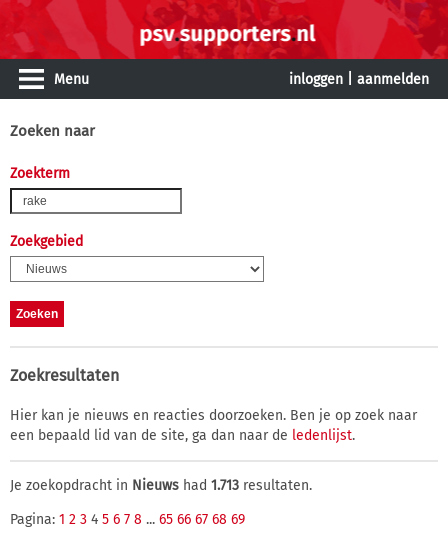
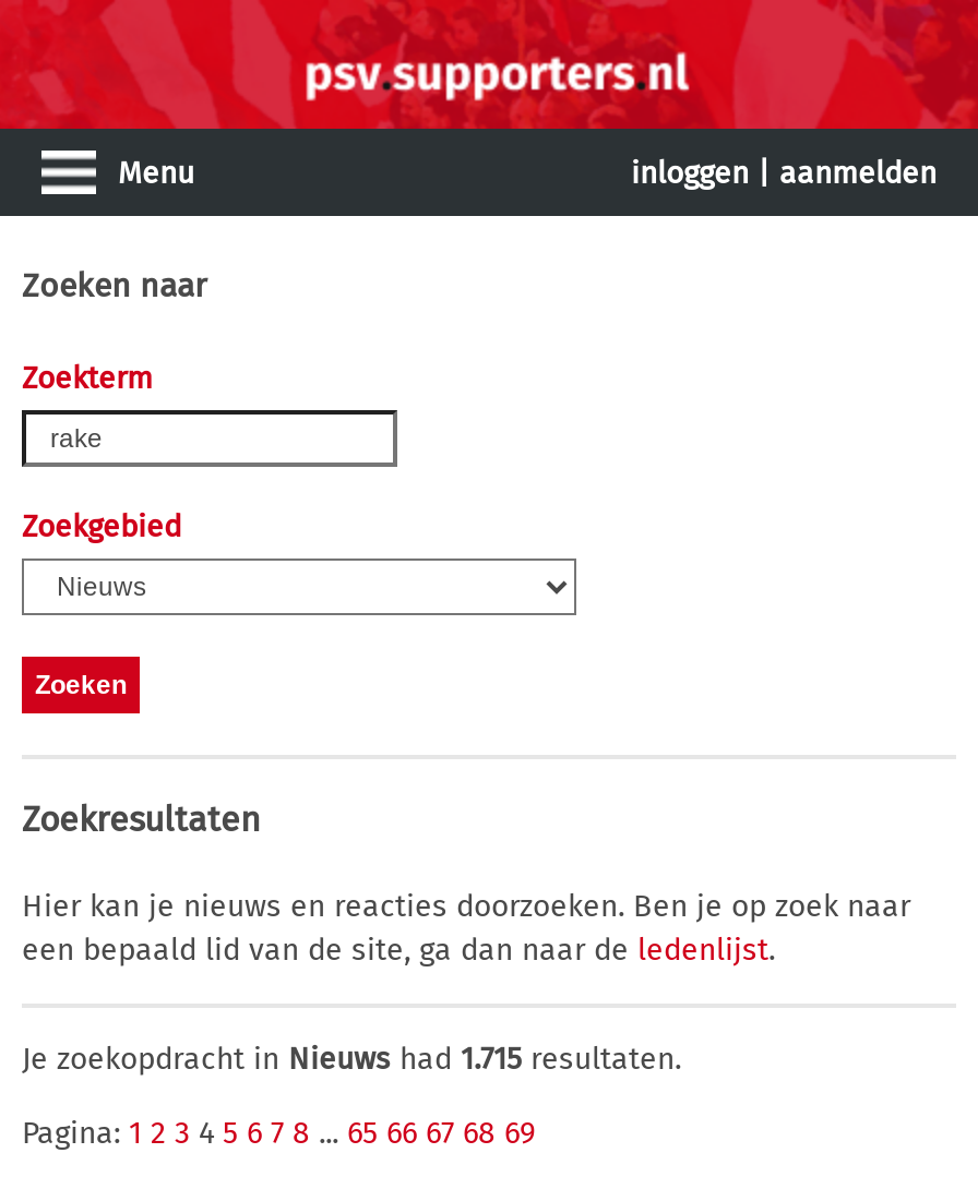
- Je zoekopdracht in Nieuws had 1.713 resultaten.
+ Je zoekopdracht in Nieuws had 1.715 resultaten.
